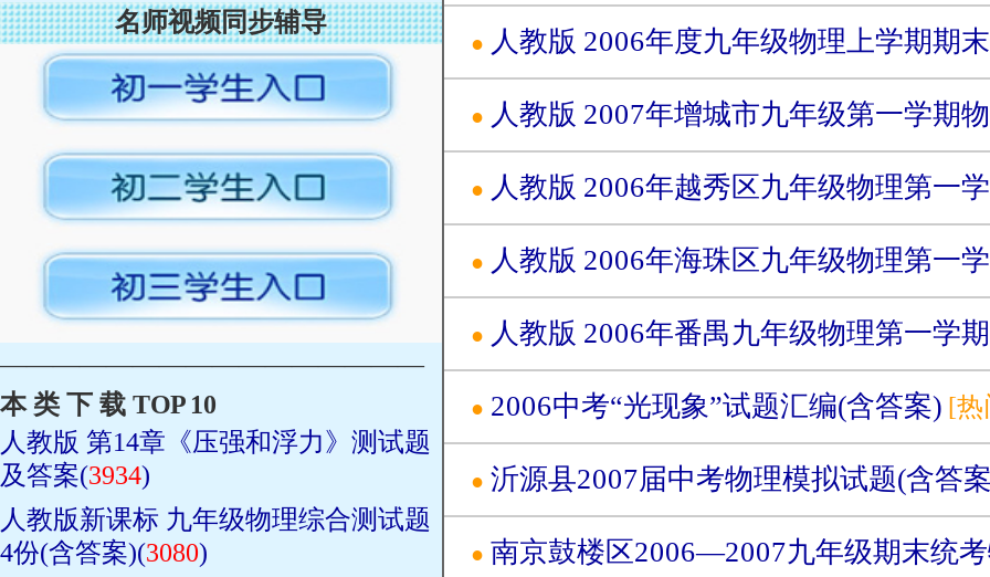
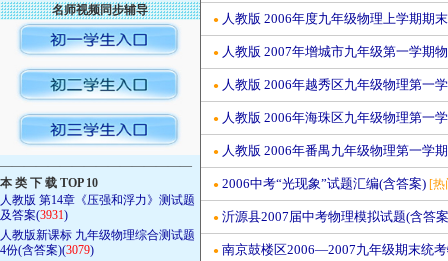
- 及答案(3934)
+ 及答案(3931)

- 4份(含答案)(3080)
+ 4份(含答案)(3079)
